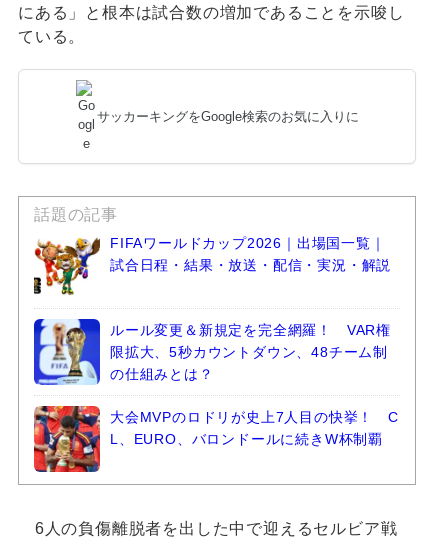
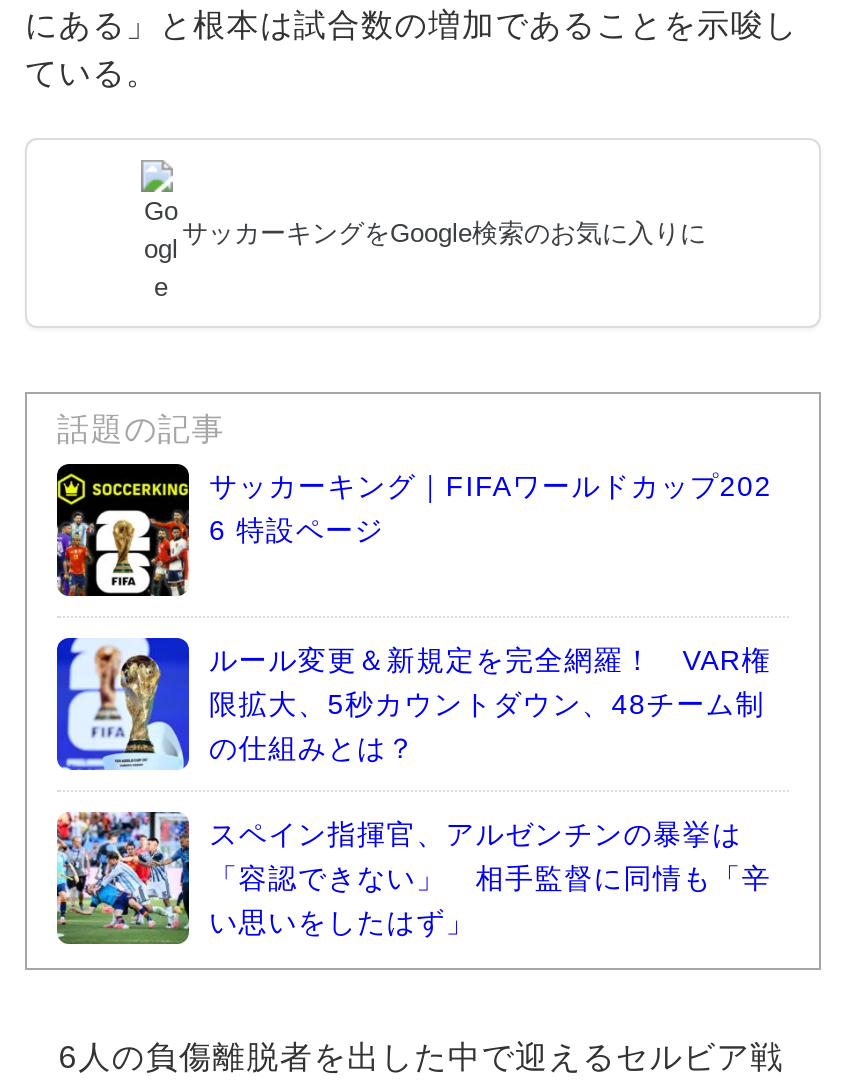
- [image]
- FIFAワールドカップ2026｜出場国一覧｜
- 試合日程・結果・放送・配信・実況・解説
+ [image]
+ サッカーキング｜FIFAワールドカップ202
+ 6 特設ページ

- [image]
- 大会MVPのロドリが史上7人目の快挙！ C
- L、EURO、バロンドールに続きW杯制覇
+ [image]
+ スペイン指揮官、アルゼンチンの暴挙は
+ 「容認できない」 相手監督に同情も「辛
+ い思いをしたはず」
